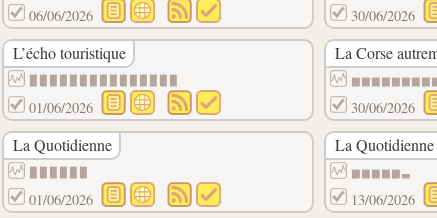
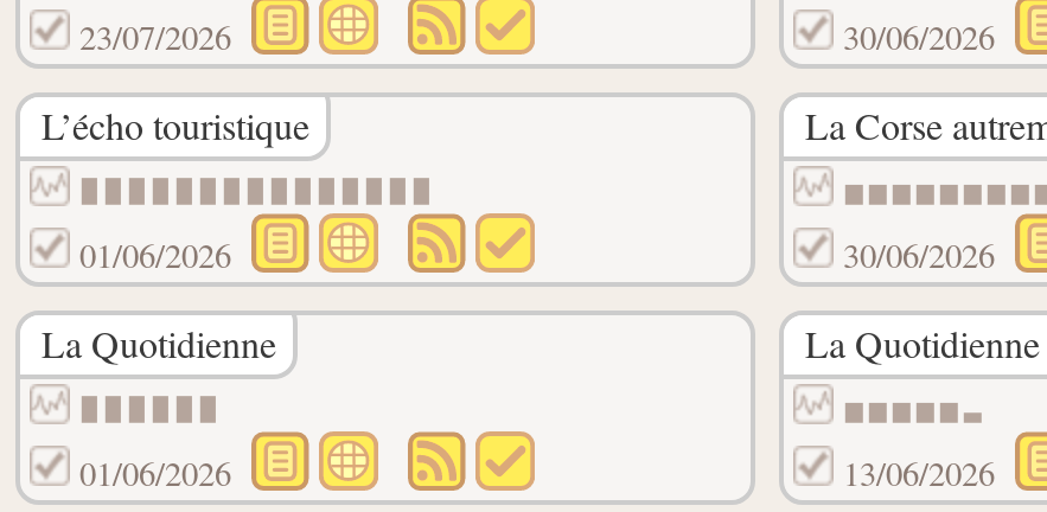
- 06/06/2026
+ 23/07/2026
